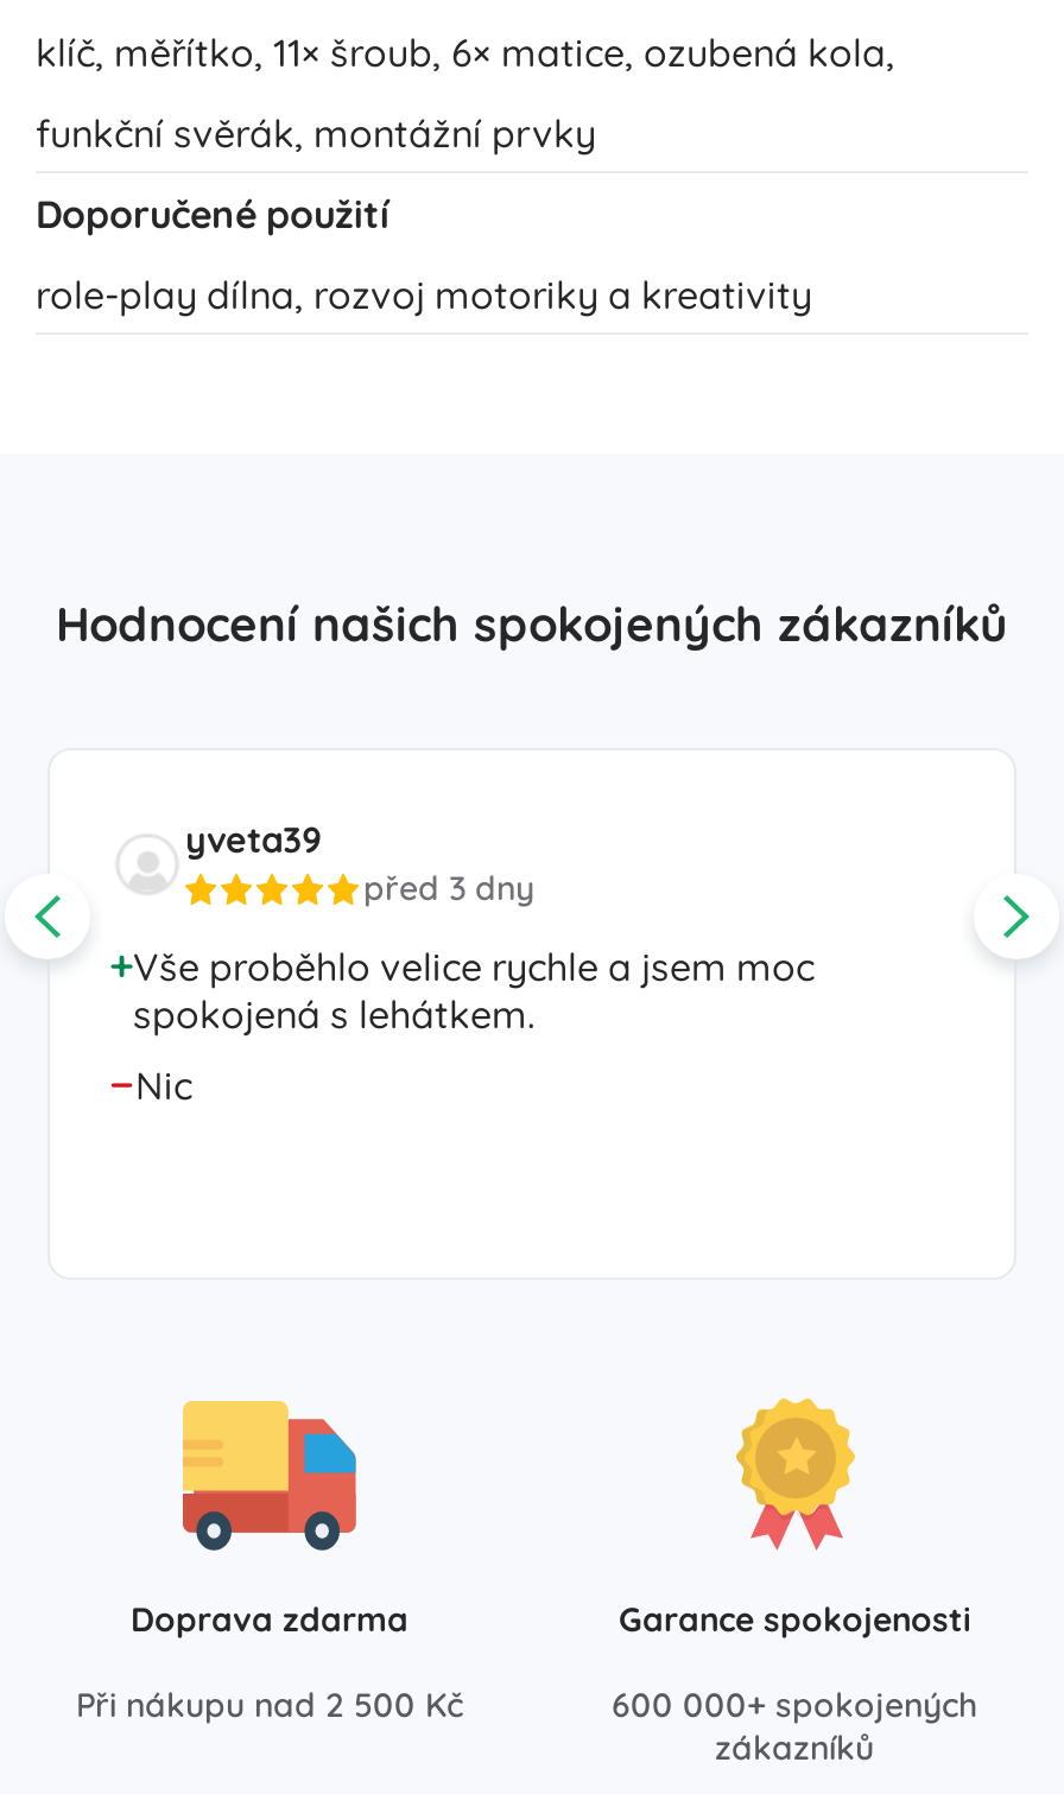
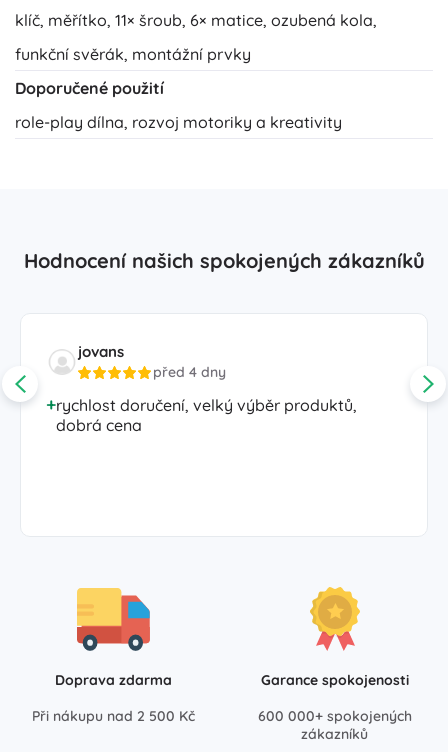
- yveta39
- před 3 dny
- Vše proběhlo velice rychle a jsem moc
- spokojená s lehátkem.
- Nic
+ jovans
+ před 4 dny
+ rychlost doručení, velký výběr produktů,
+ dobrá cena
